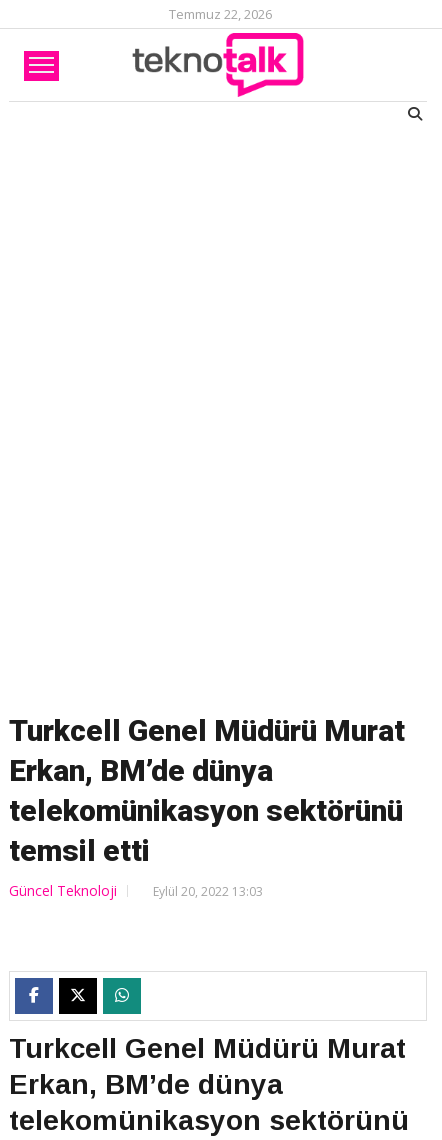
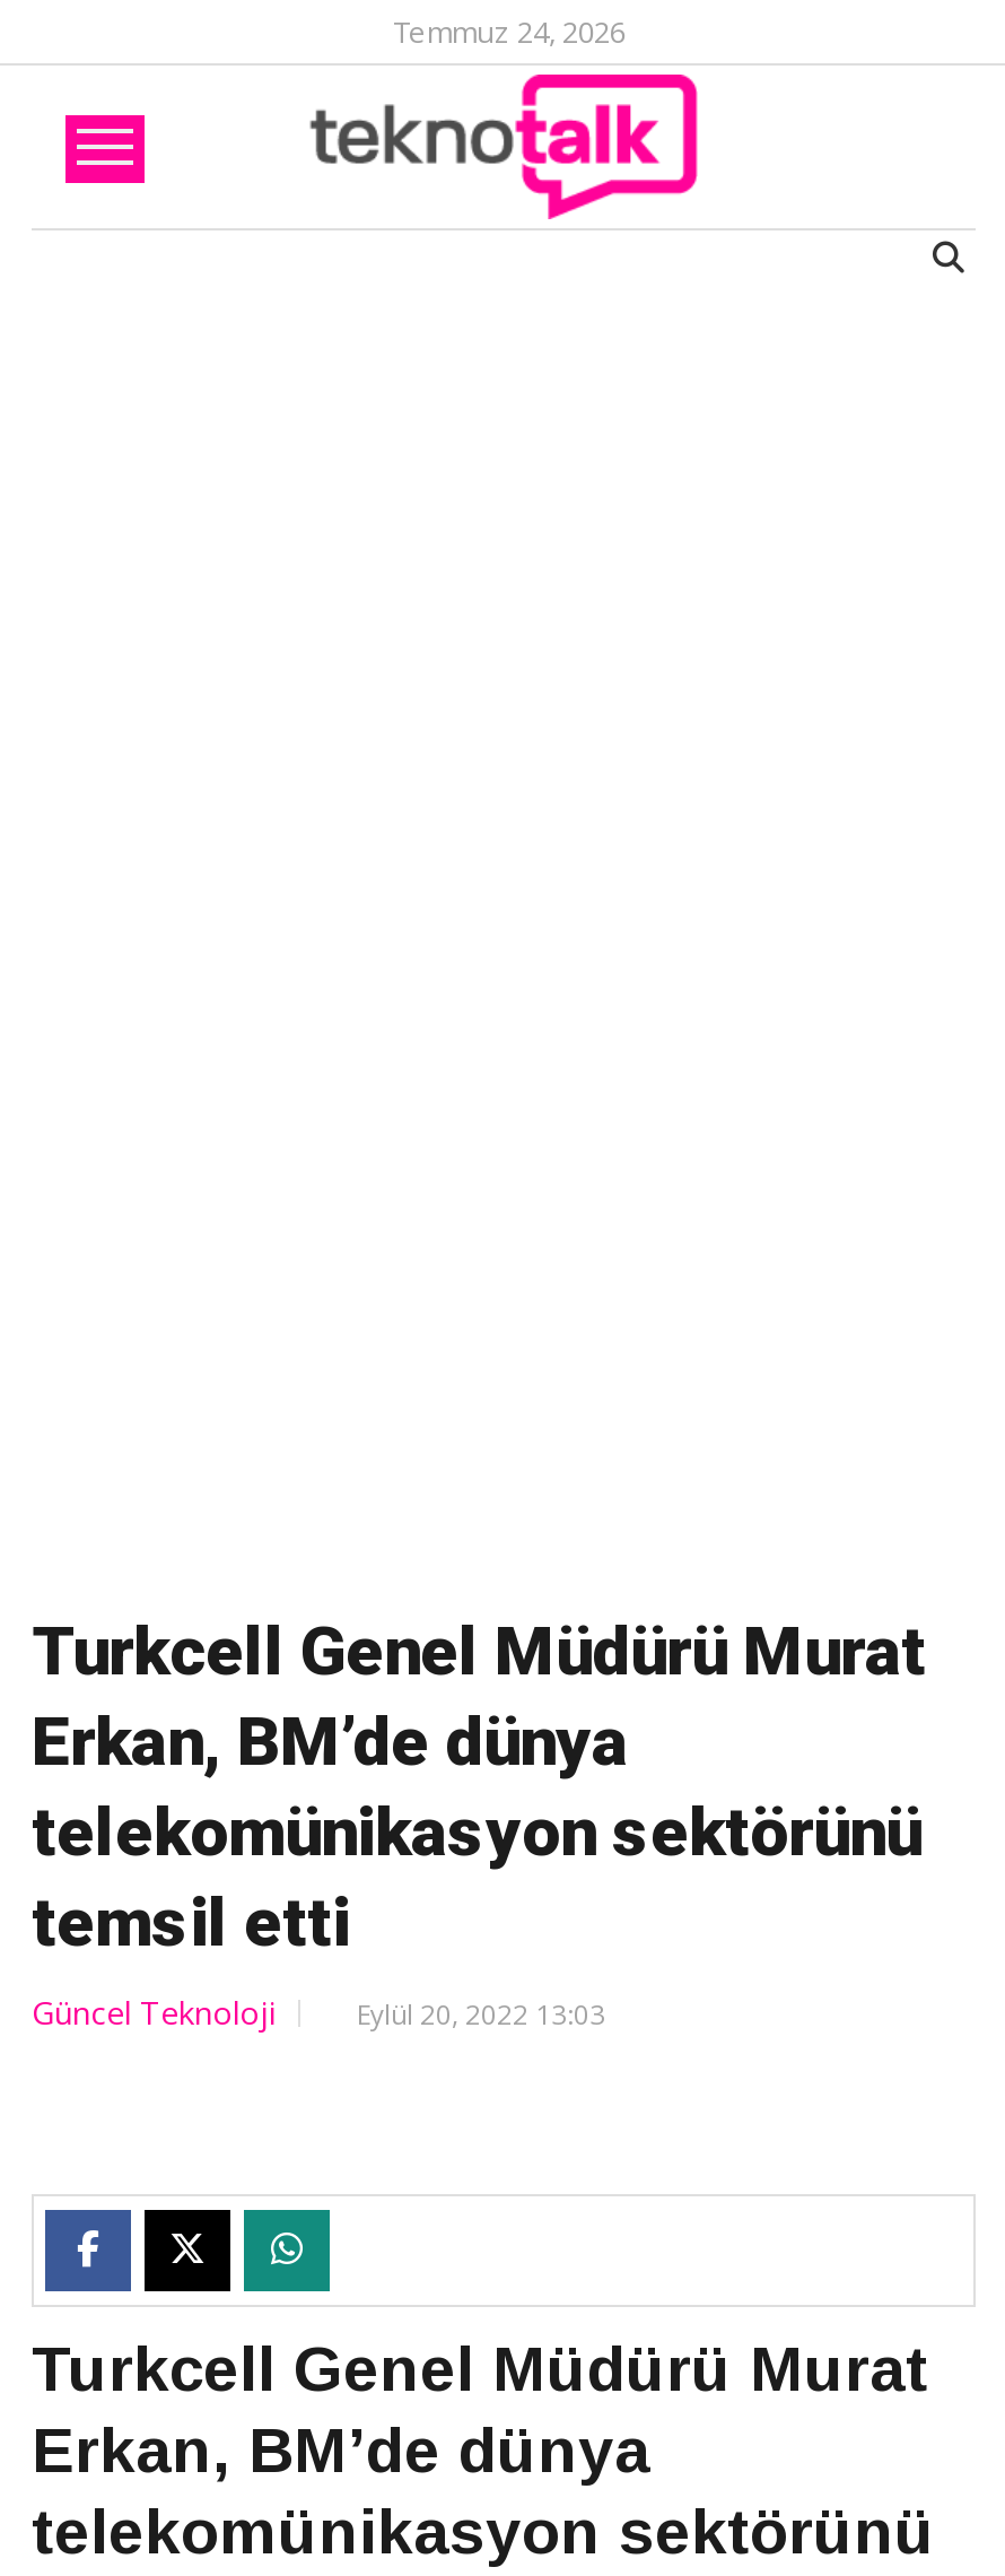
- Temmuz 22, 2026
+ Temmuz 24, 2026
